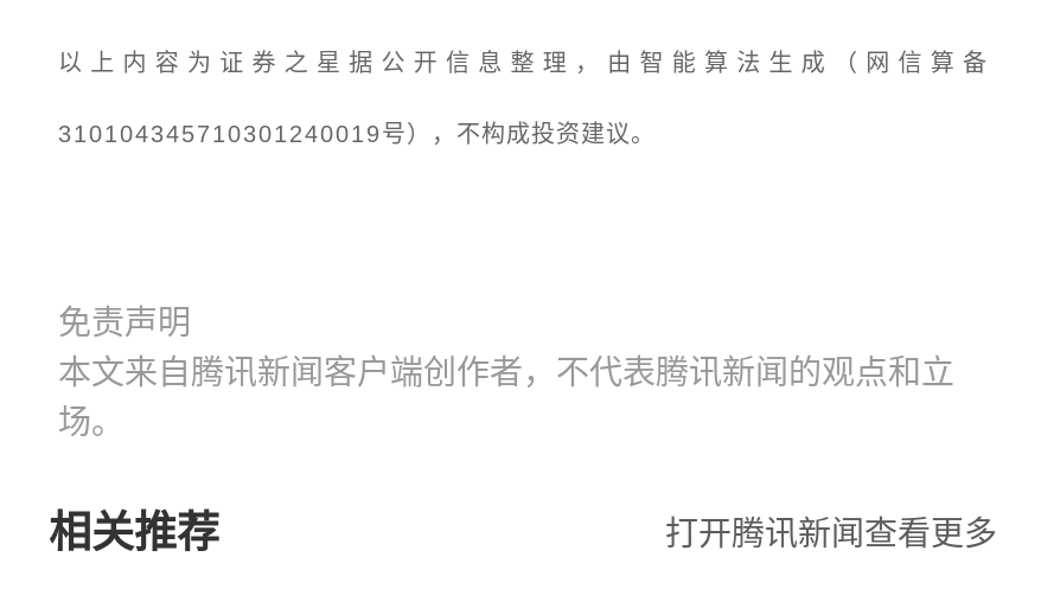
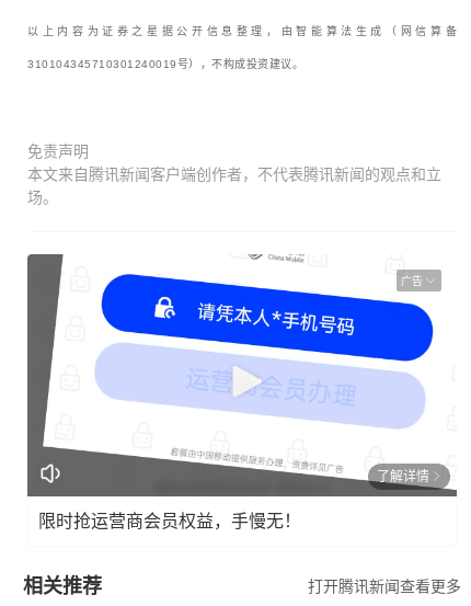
+ [image]
+ 广告

+ 了解详情
+ 限时抢运营商会员权益，手慢无！
